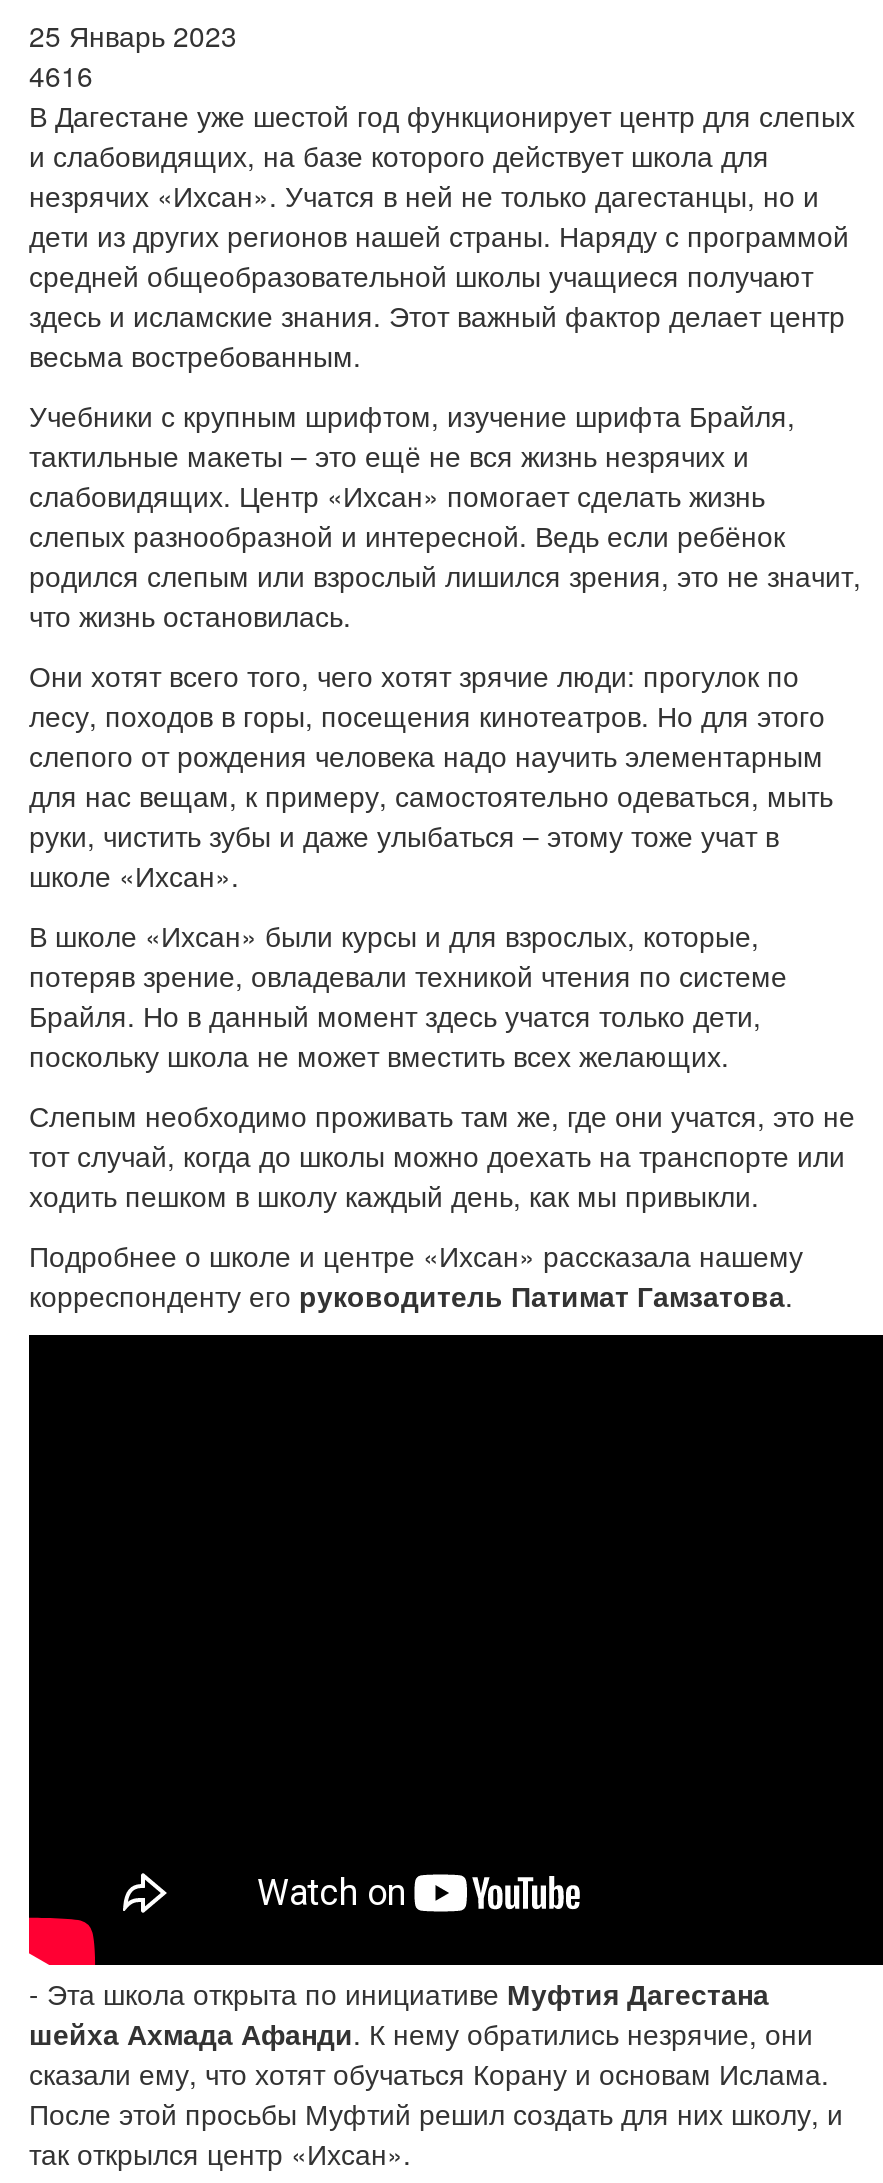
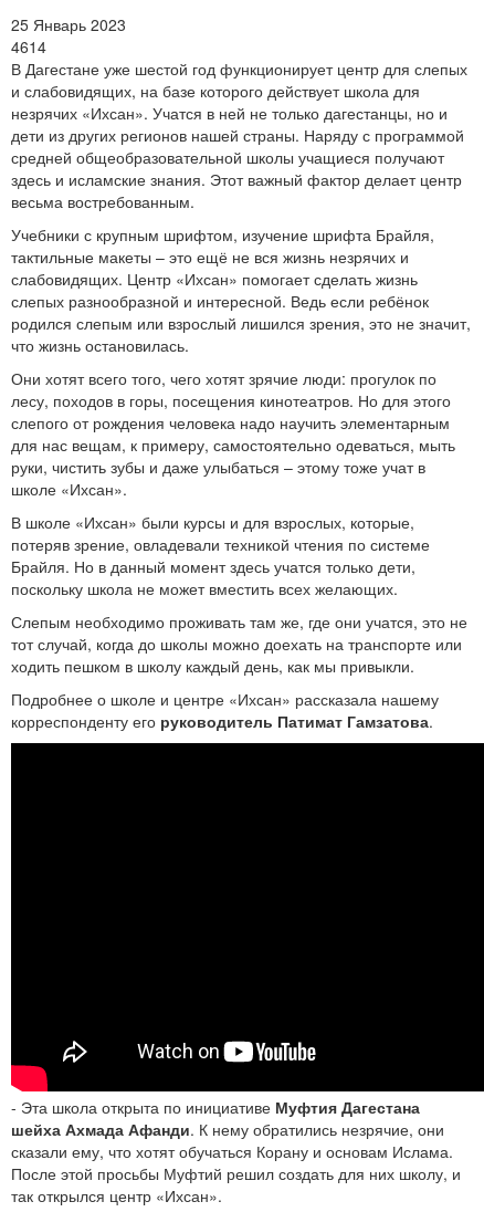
- 4616
+ 4614
